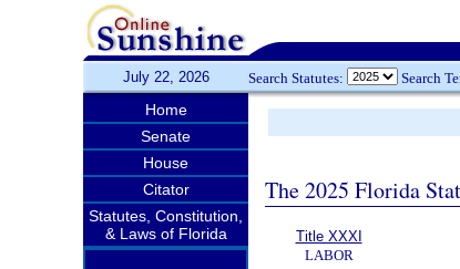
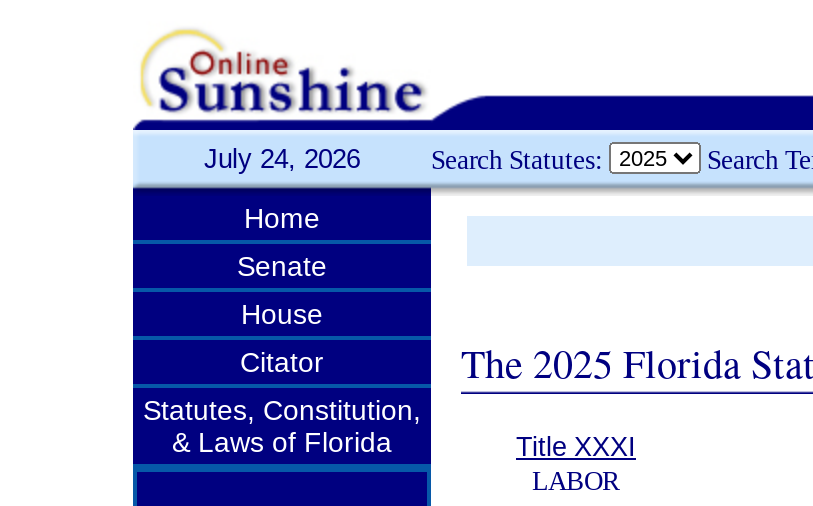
- July 22, 2026
+ July 24, 2026
